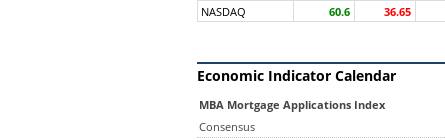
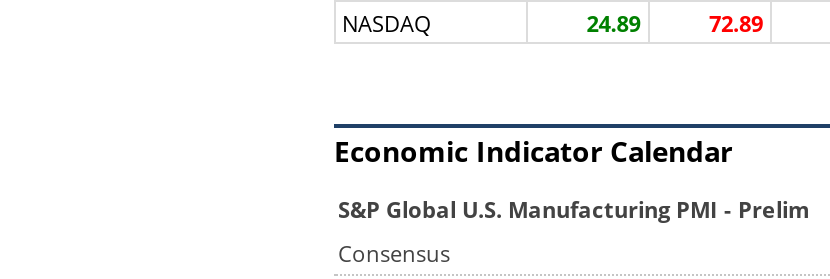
- 60.6
+ 24.89

- 36.65
+ 72.89

- MBA Mortgage Applications Index
+ S&P Global U.S. Manufacturing PMI - Prelim
